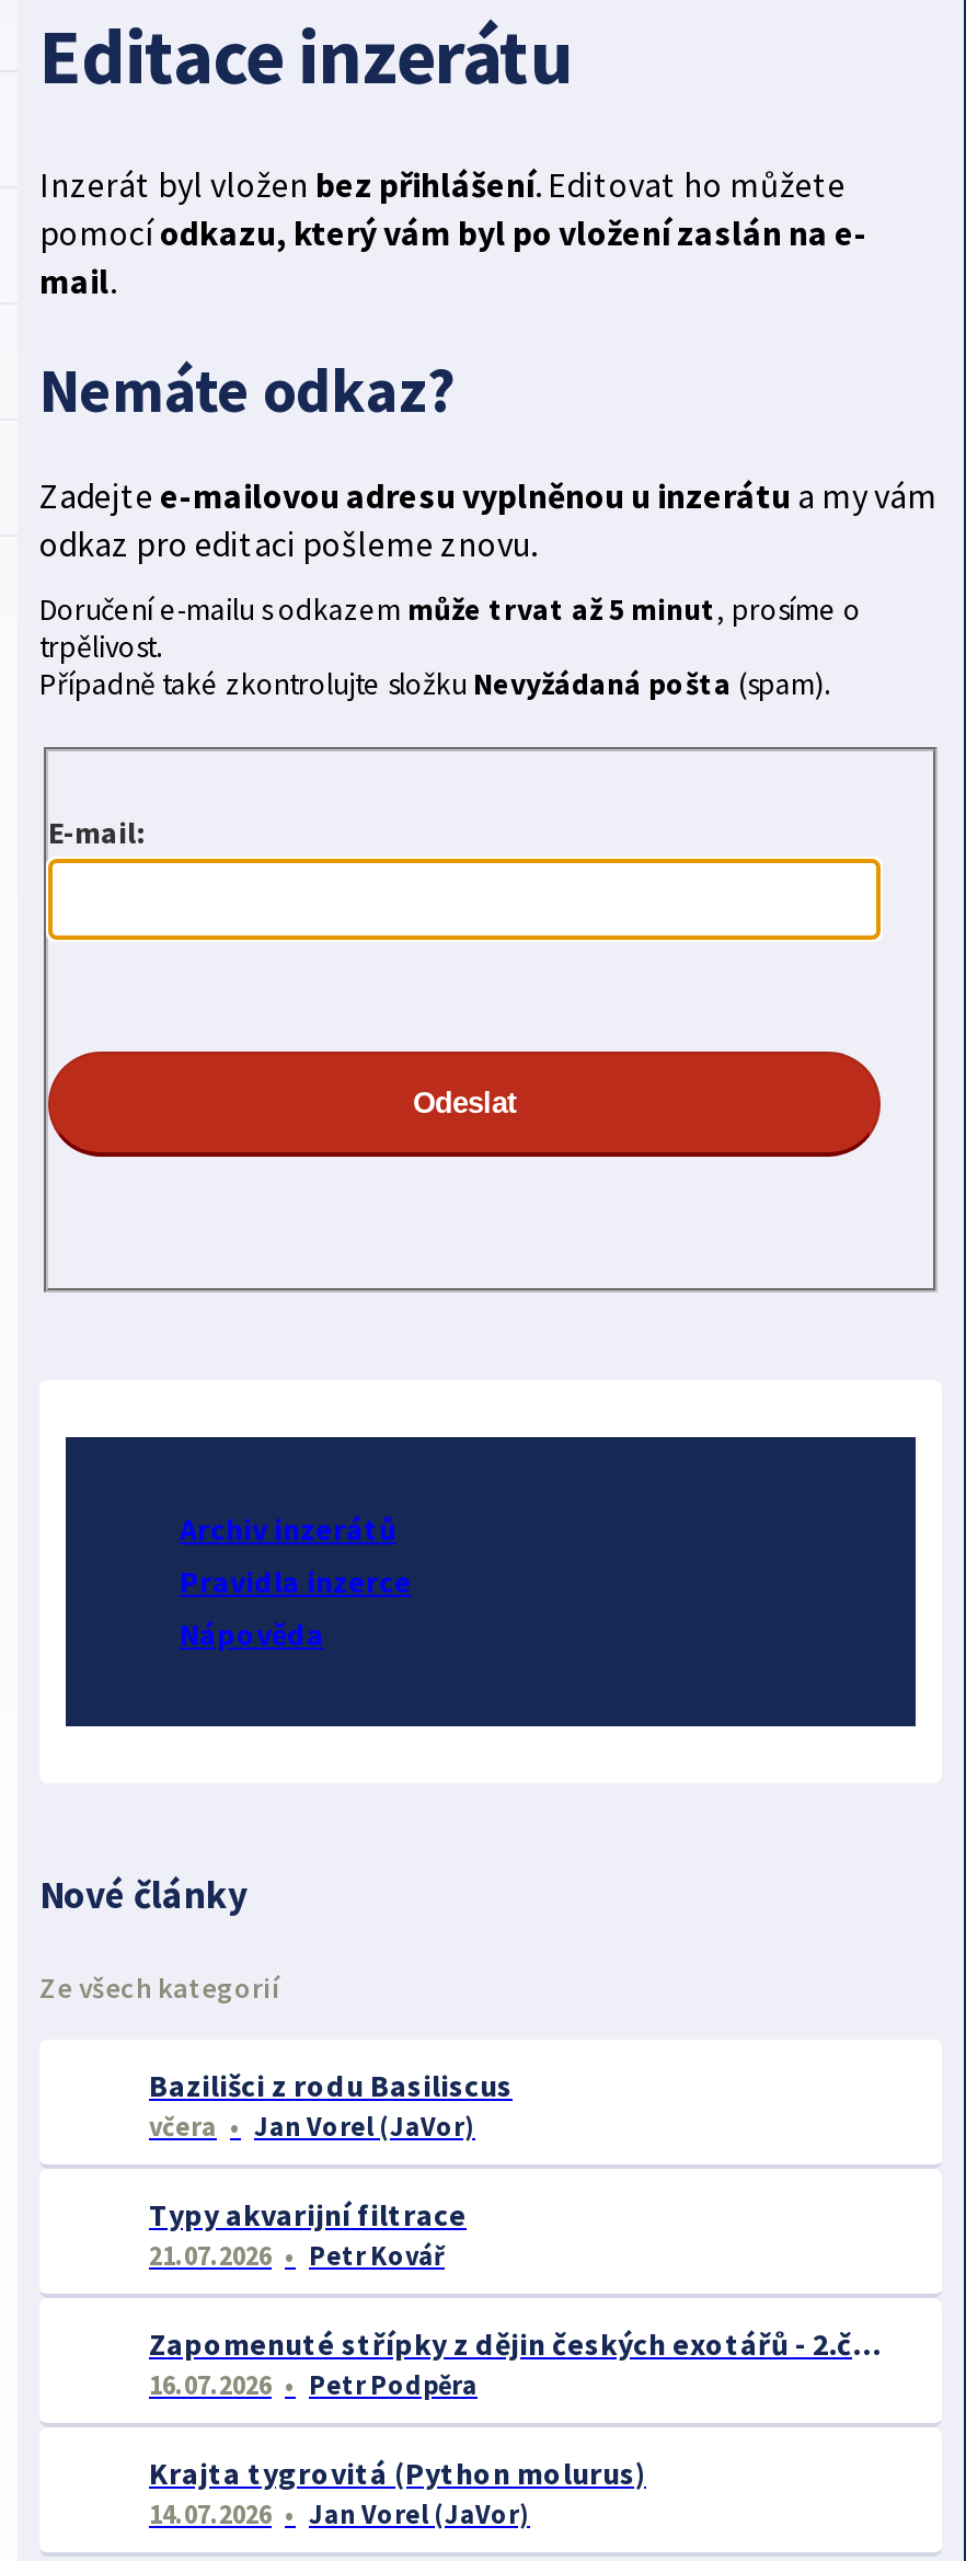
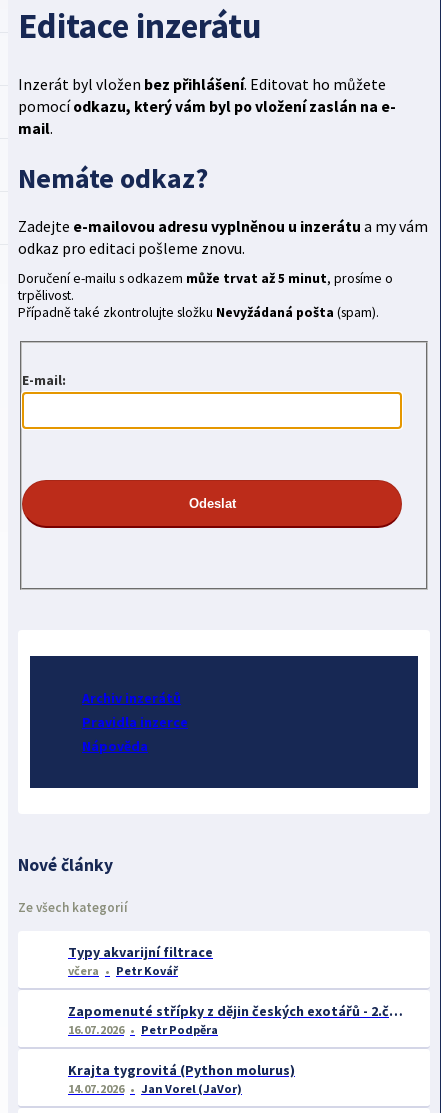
- Bazilišci z rodu Basiliscus
- včera
- Jan Vorel (JaVor)

- 21.07.2026
+ včera
